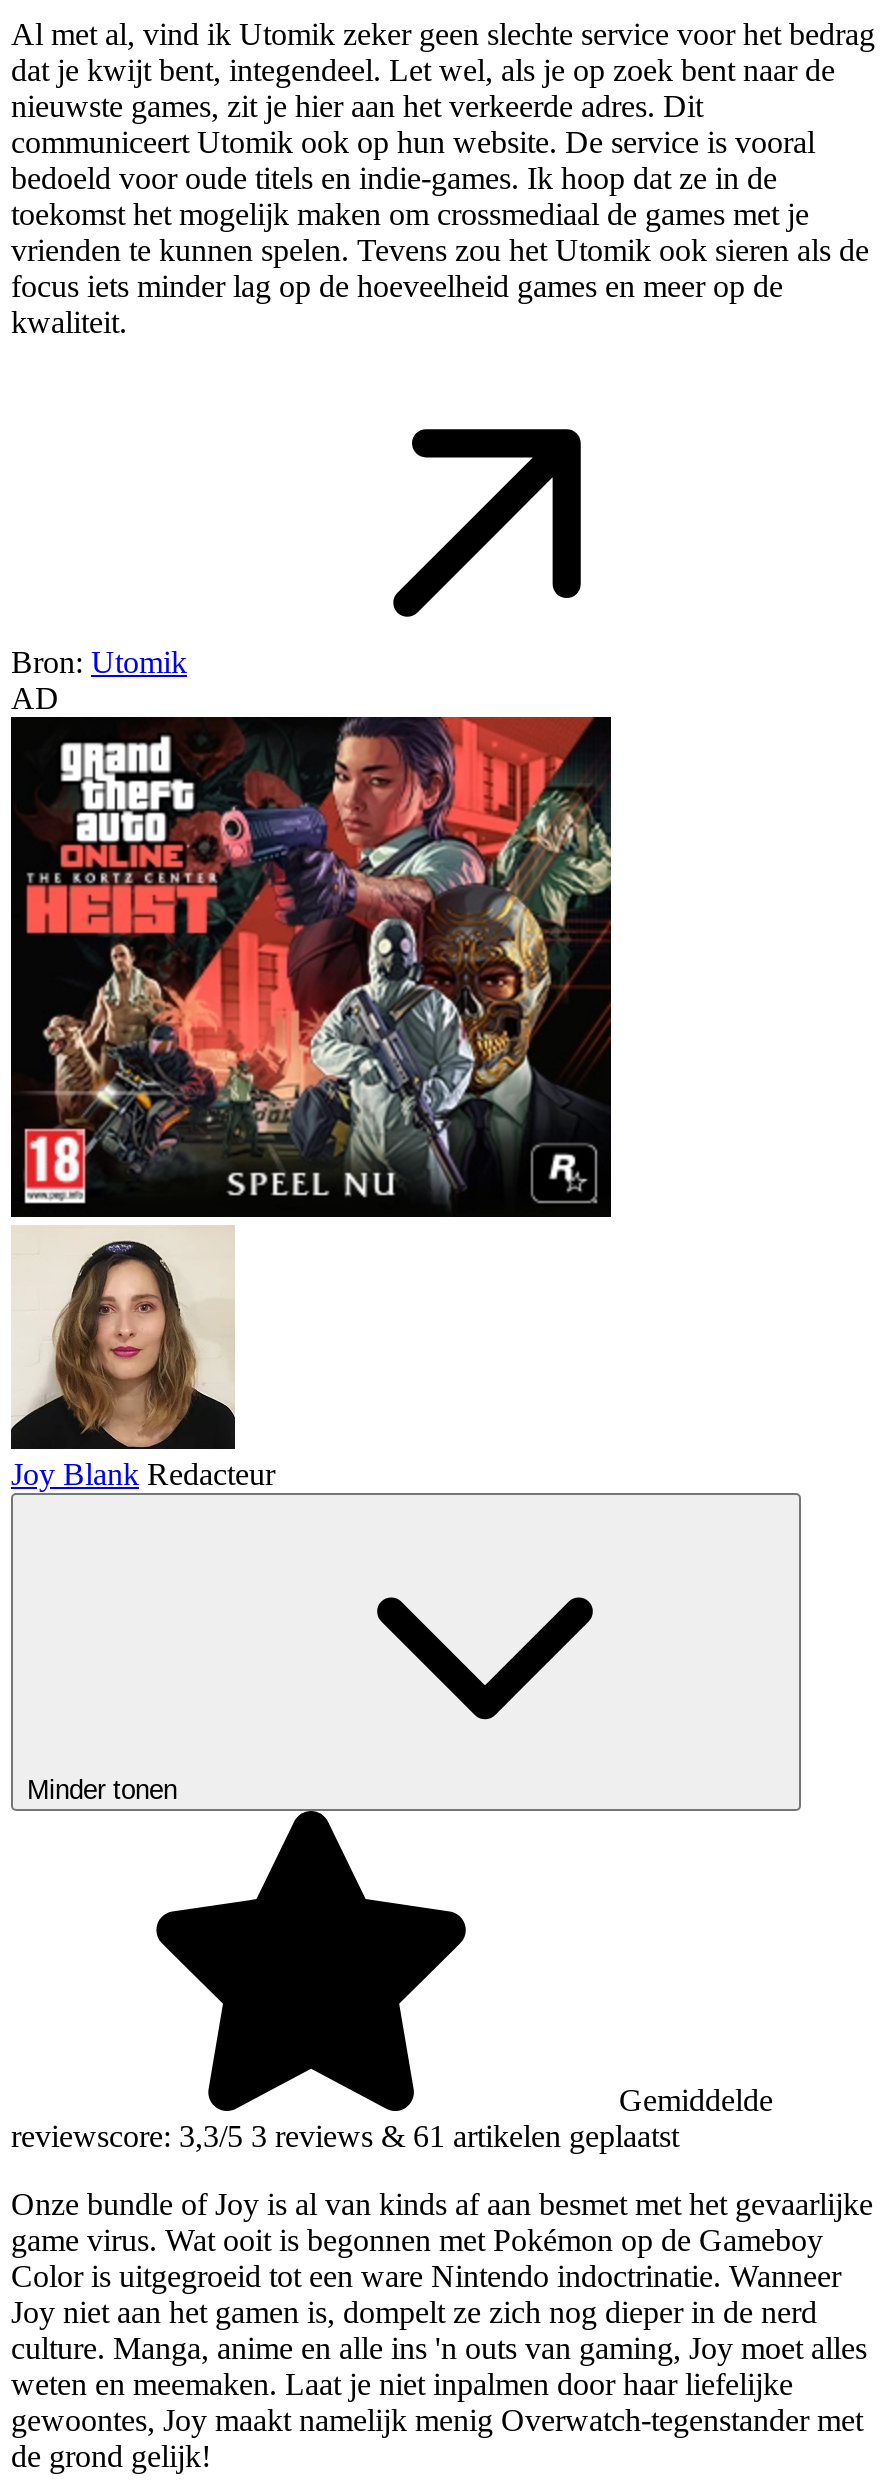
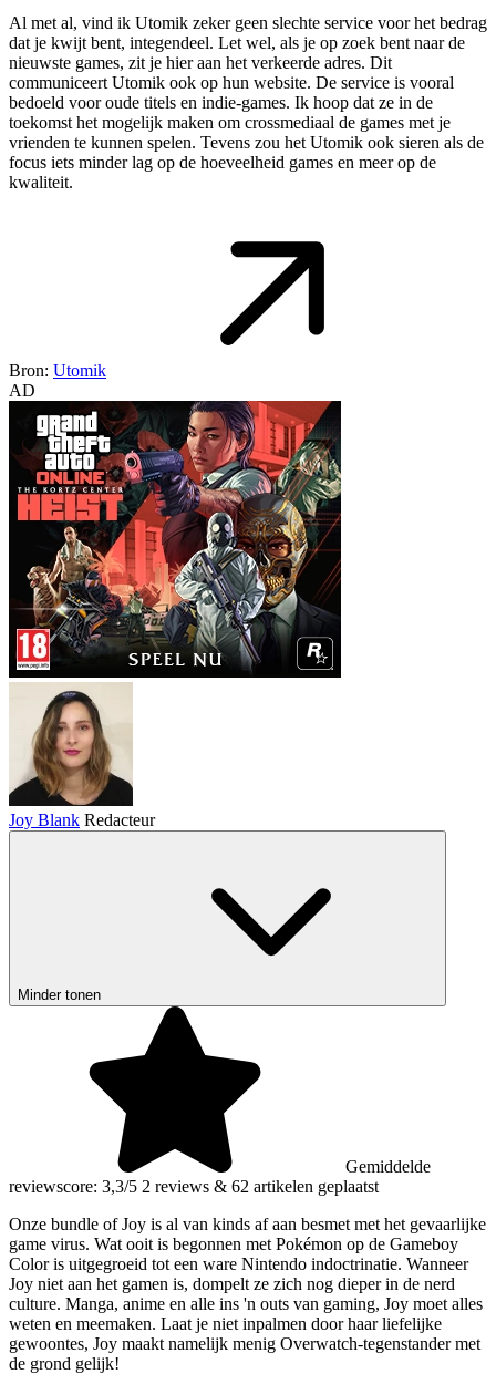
- reviewscore: 3,3/5 3 reviews & 61 artikelen geplaatst
+ reviewscore: 3,3/5 2 reviews & 62 artikelen geplaatst
